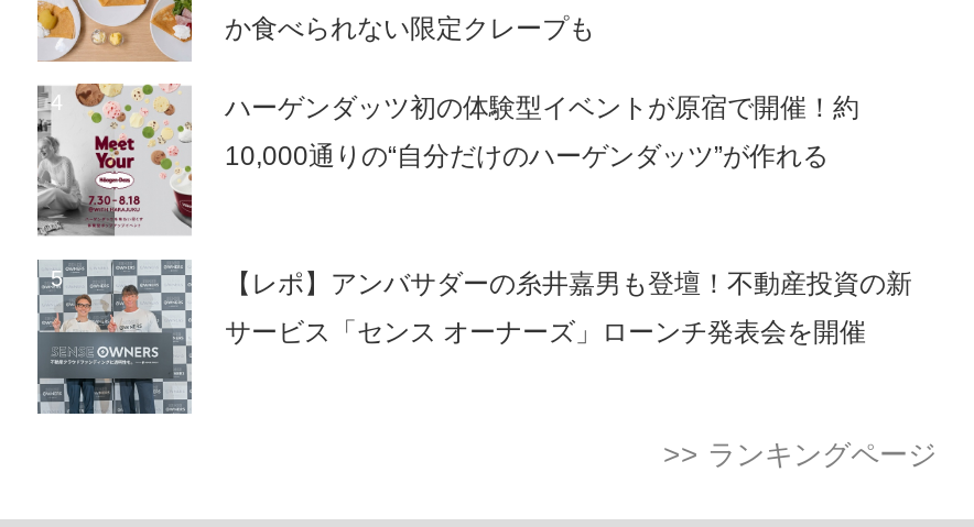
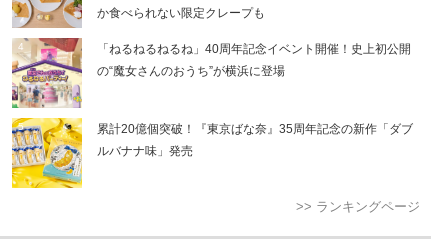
- [image]
- ハーゲンダッツ初の体験型イベントが原宿で開催！約
+ [image]
+ 「ねるねるねるね」40周年記念イベント開催！史上初公開

- 10,000通りの“自分だけのハーゲンダッツ”が作れる
+ の“魔女さんのおうち”が横浜に登場

- [image]
- 【レポ】アンバサダーの糸井嘉男も登壇！不動産投資の新
+ [image]
+ 累計20億個突破！『東京ばな奈』35周年記念の新作「ダブ

- サービス「センス オーナーズ」ローンチ発表会を開催
+ ルバナナ味」発売
